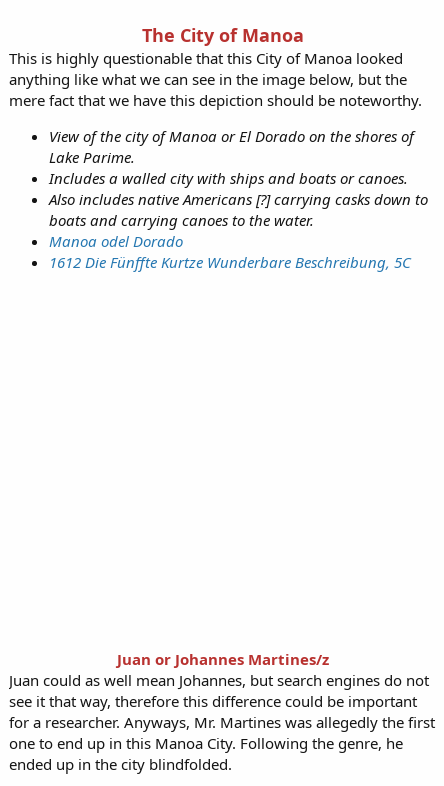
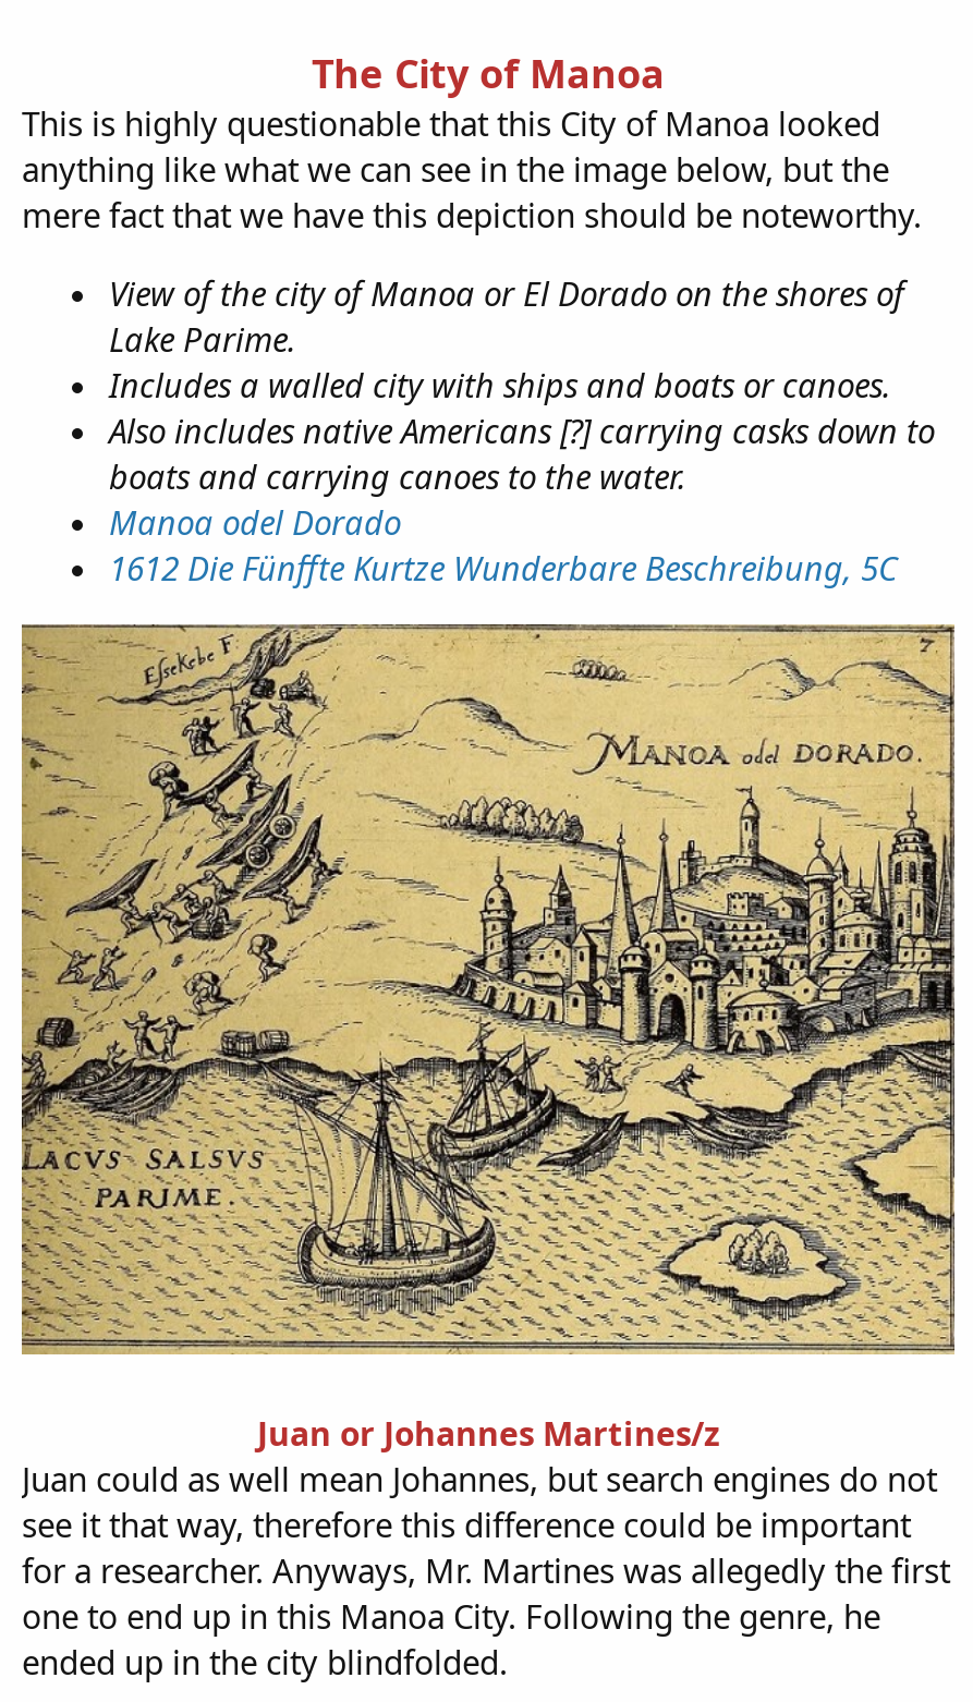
+ [image]
